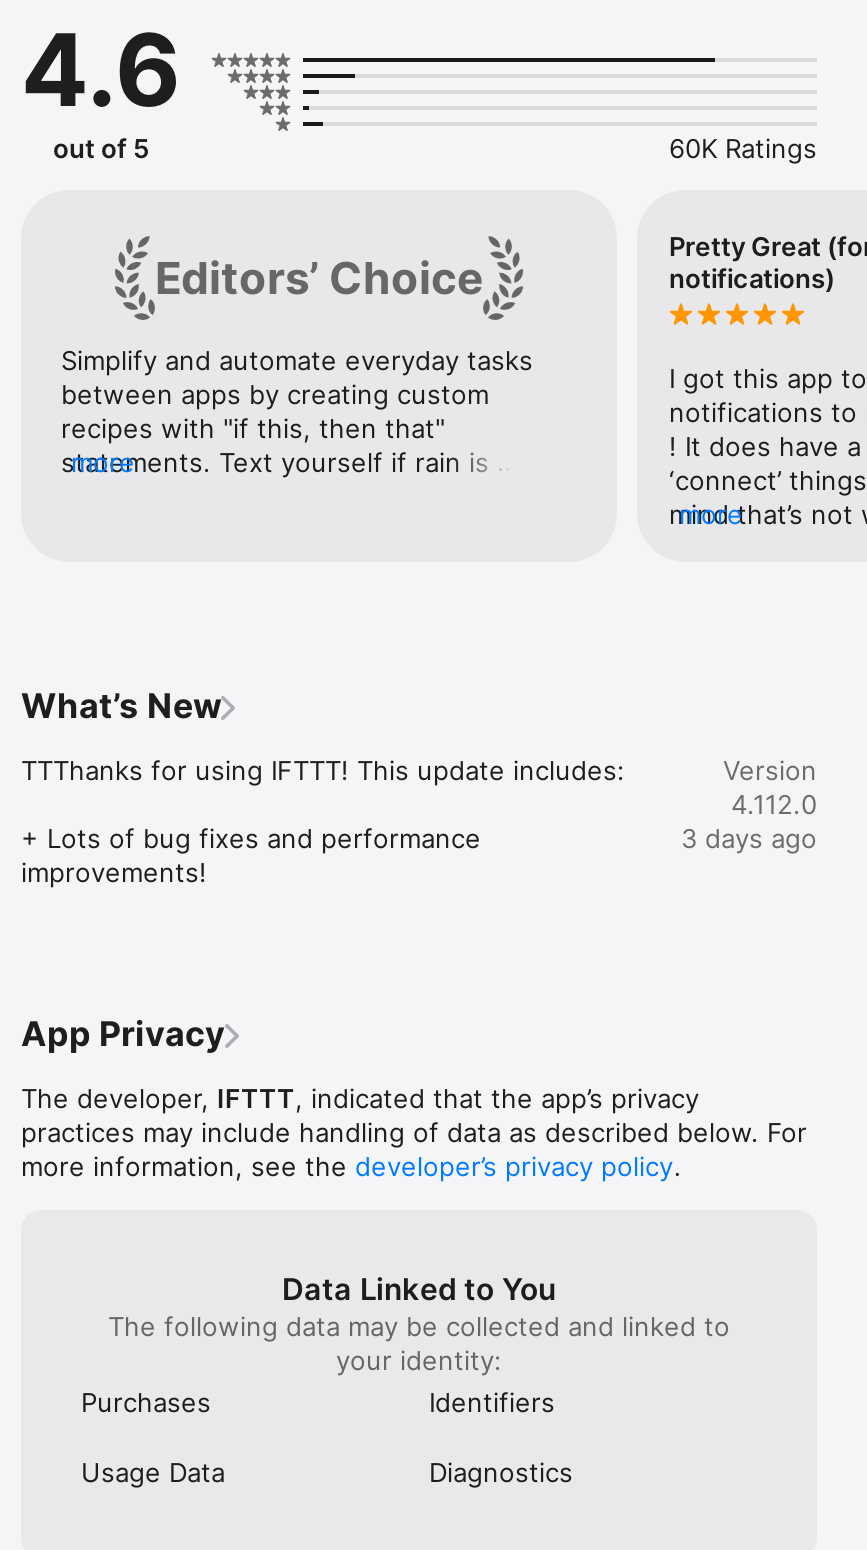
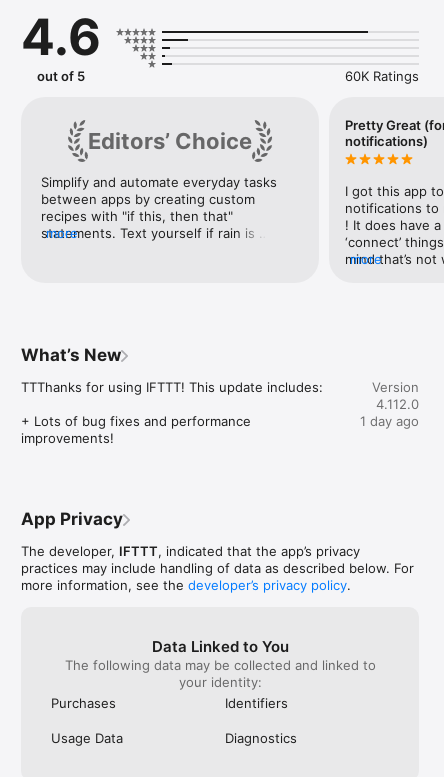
- 3 days ago
+ 1 day ago
